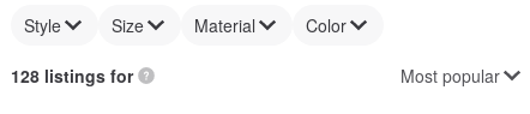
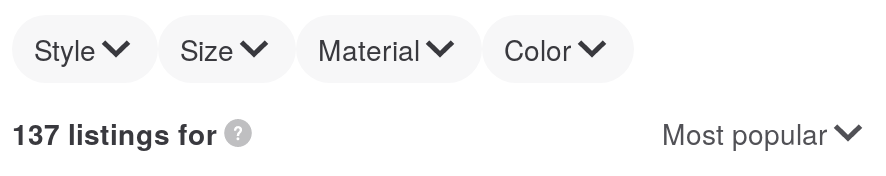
- 128 listings for
+ 137 listings for
